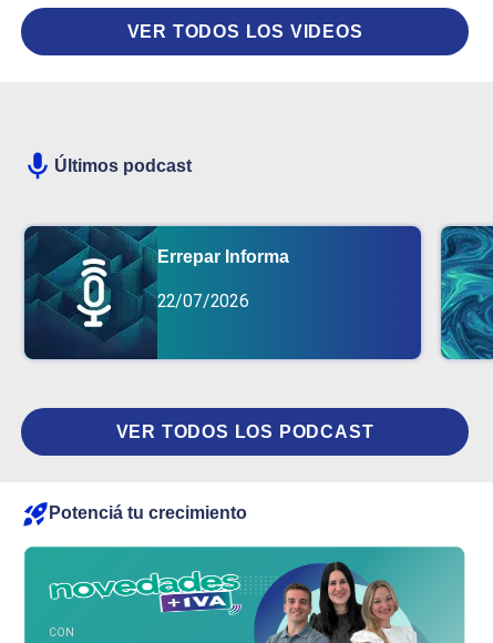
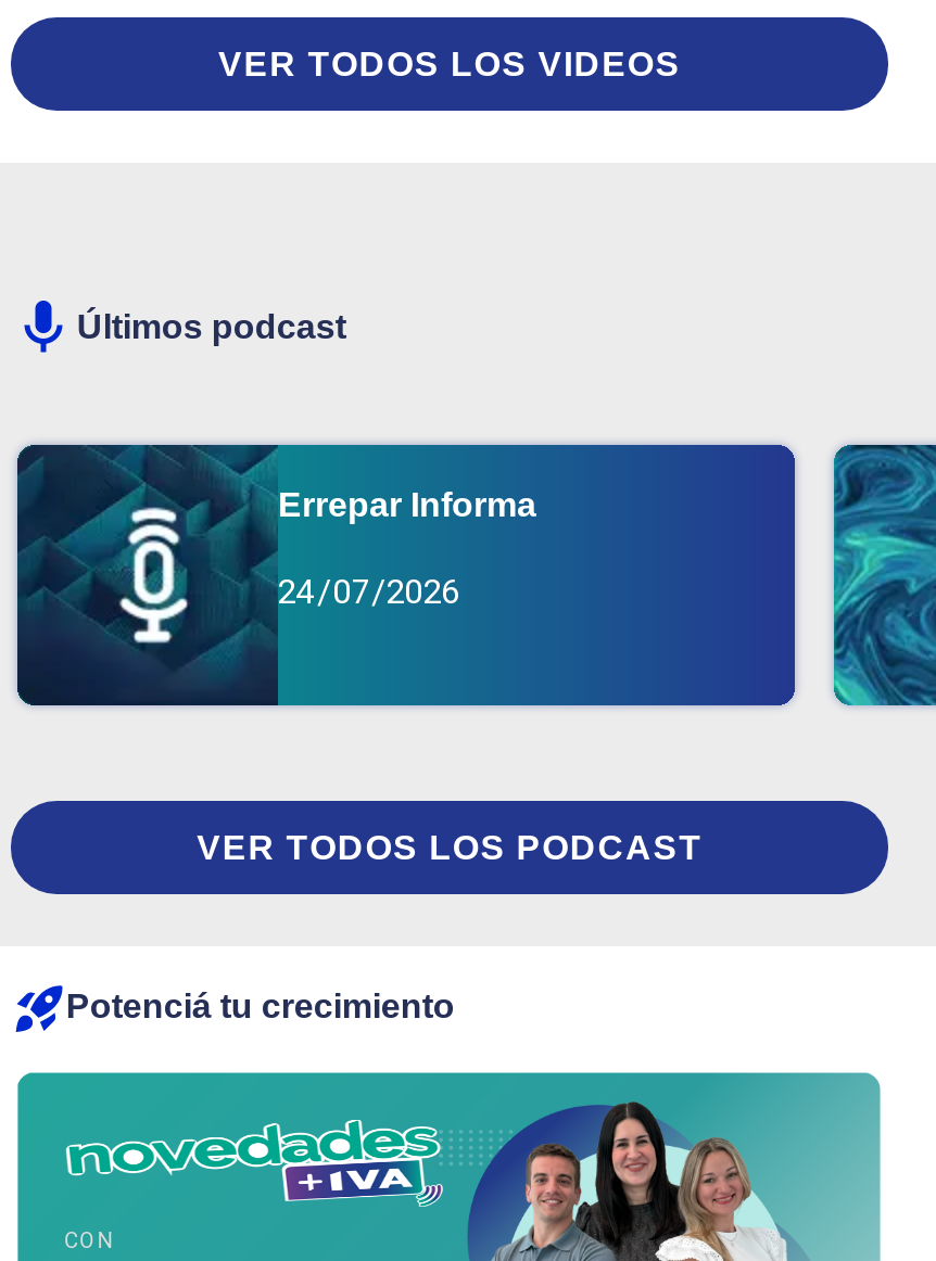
- 22/07/2026
+ 24/07/2026
